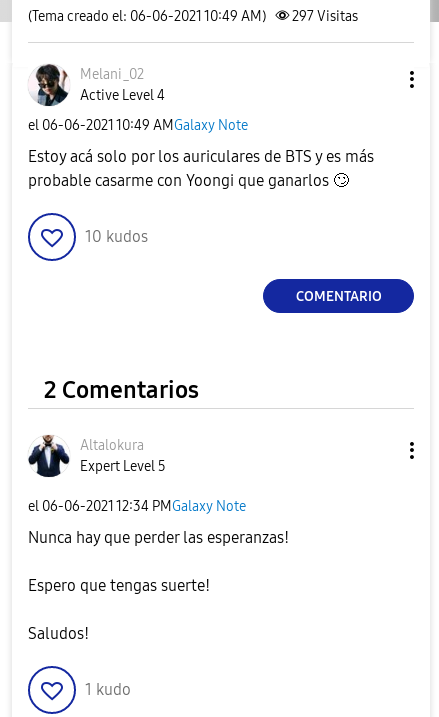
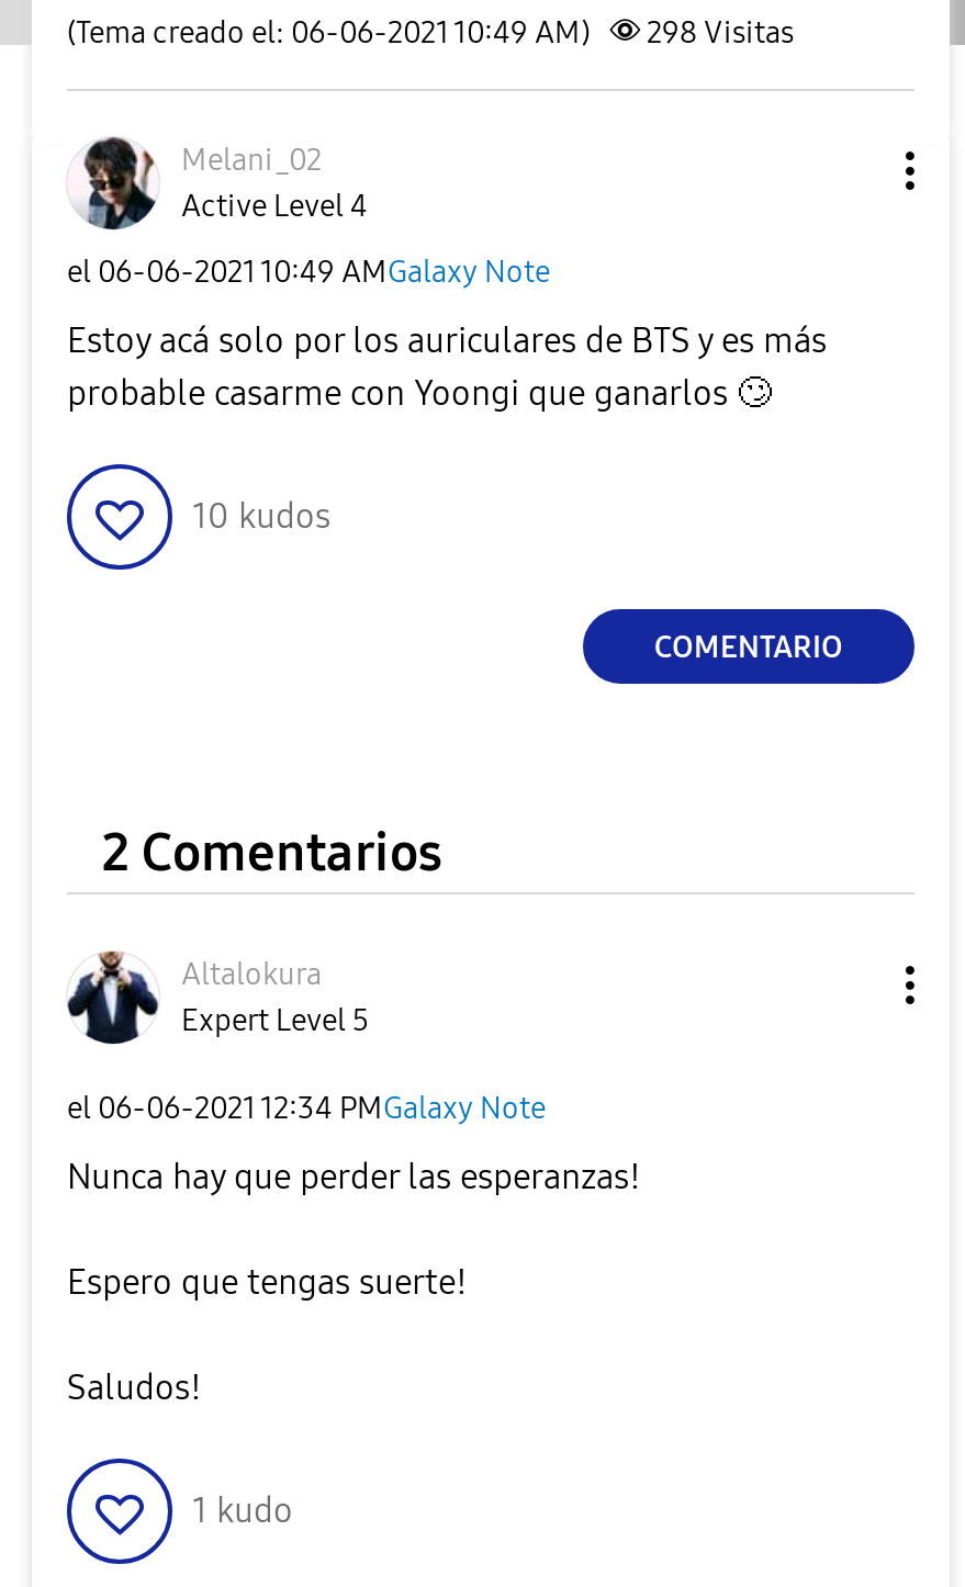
- (Tema creado el: 06-06-2021 10:49 AM) 297 Visitas
+ (Tema creado el: 06-06-2021 10:49 AM) 298 Visitas
